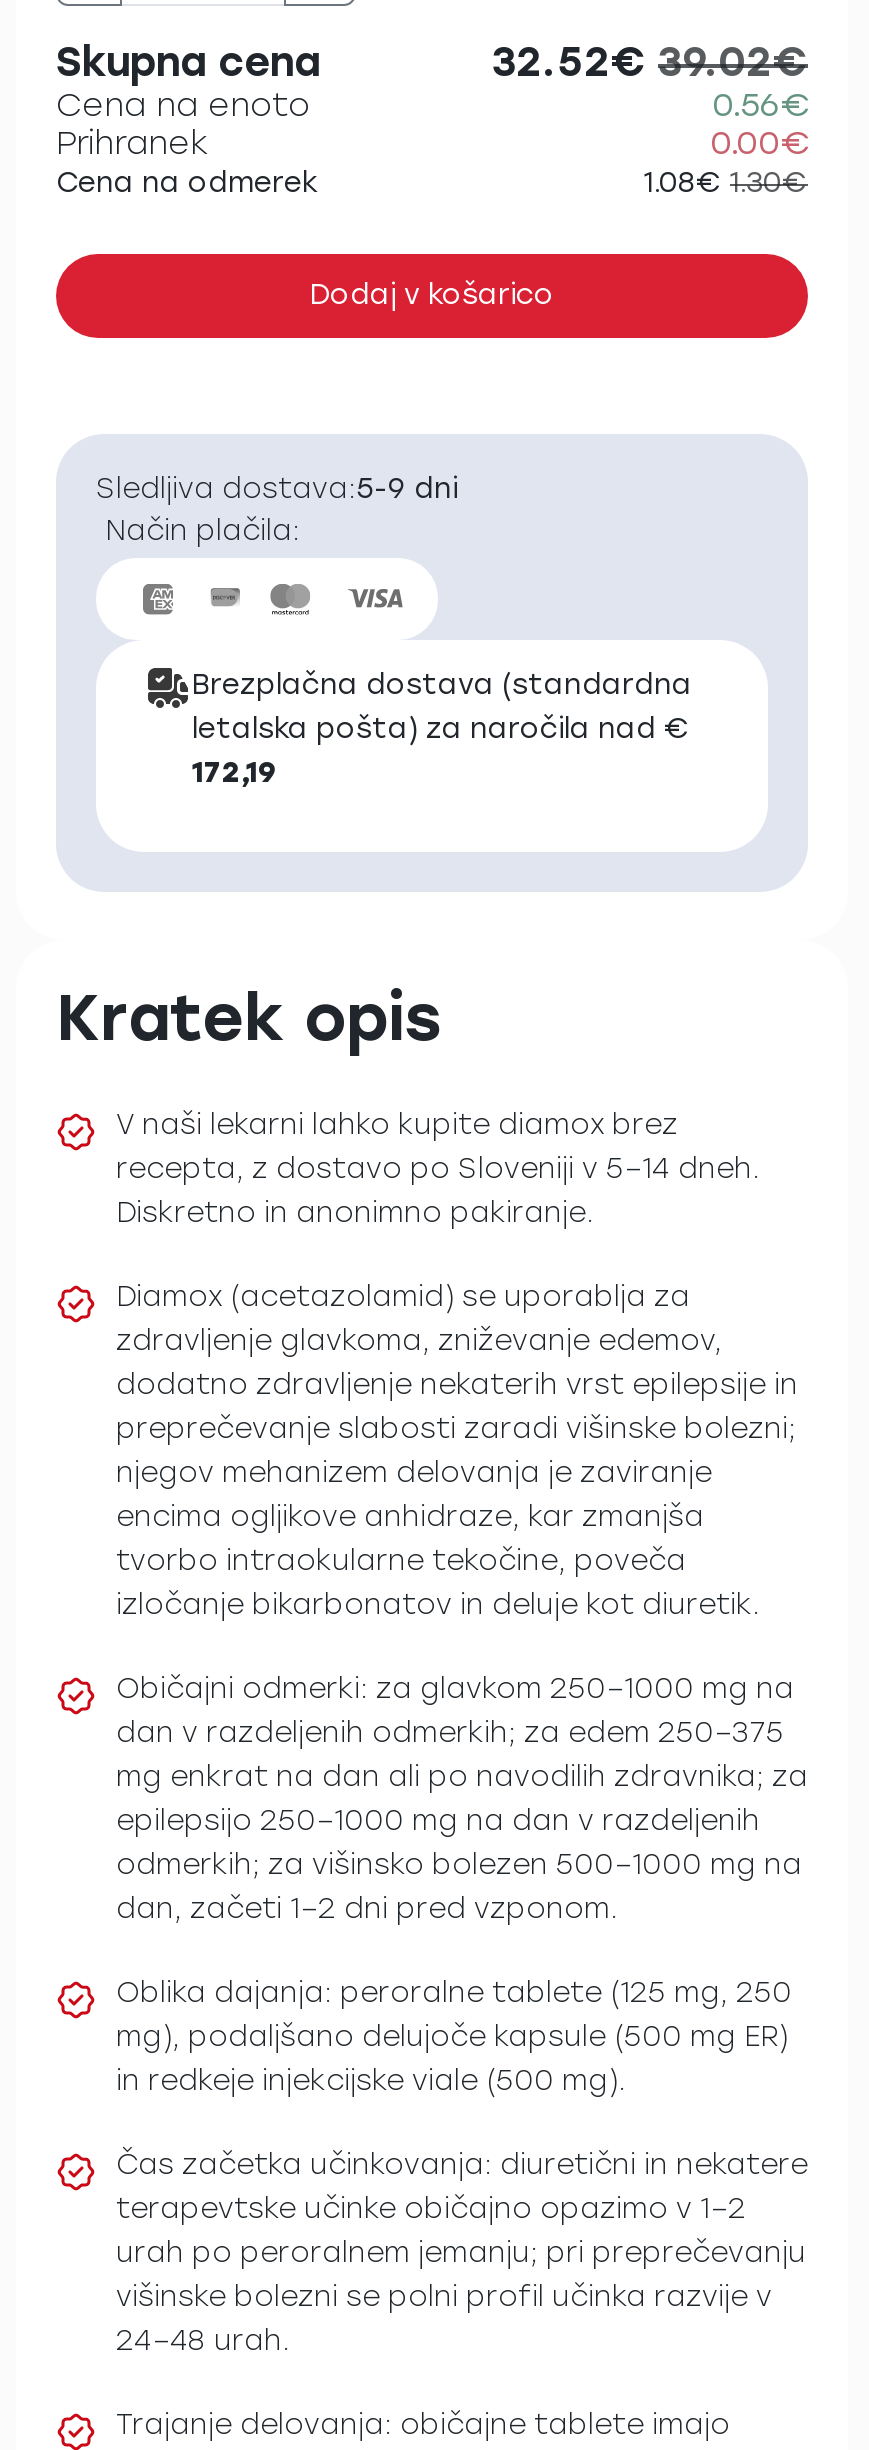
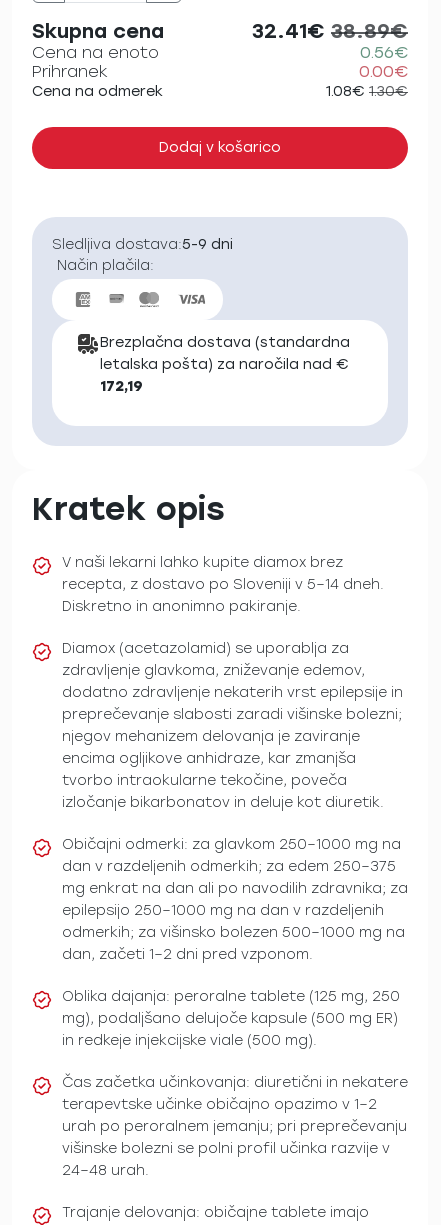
- 32.52€ 39.02€
+ 32.41€ 38.89€
